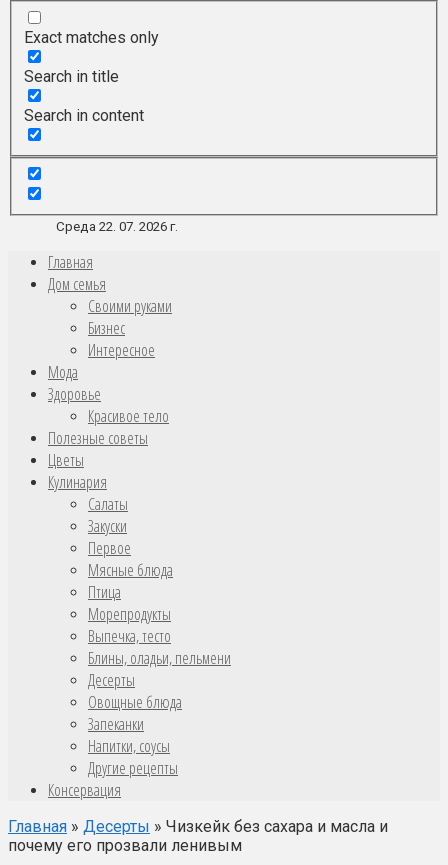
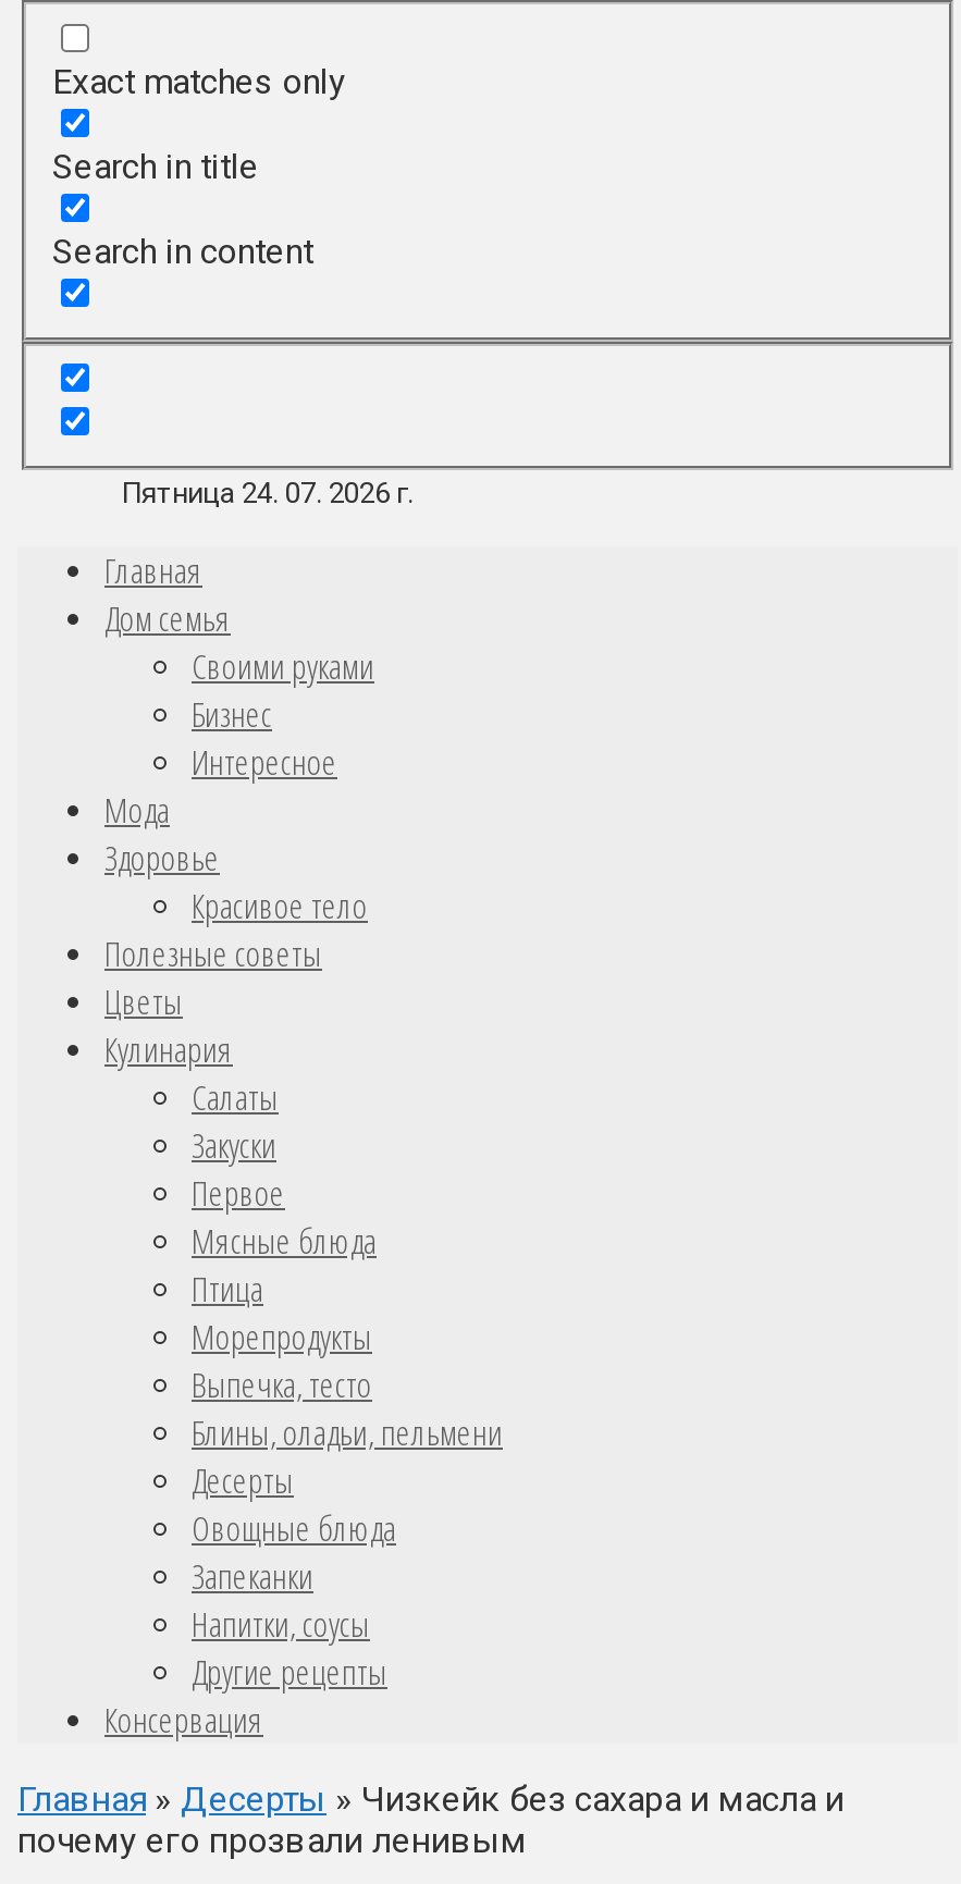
- Среда 22. 07. 2026 г.
+ Пятница 24. 07. 2026 г.
